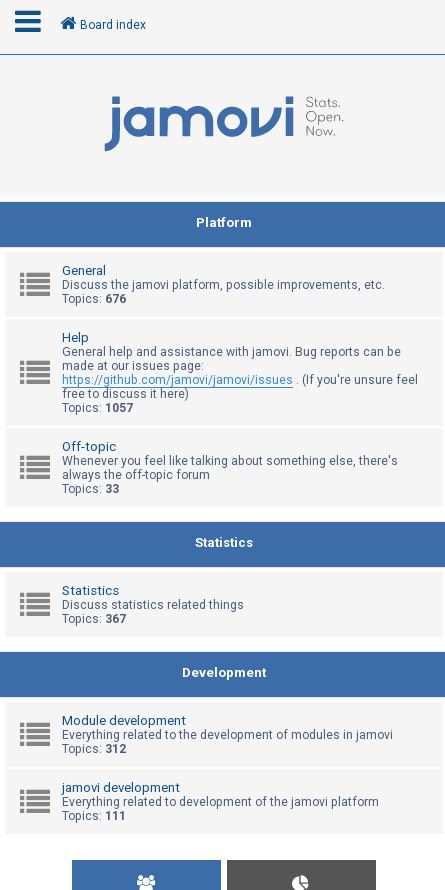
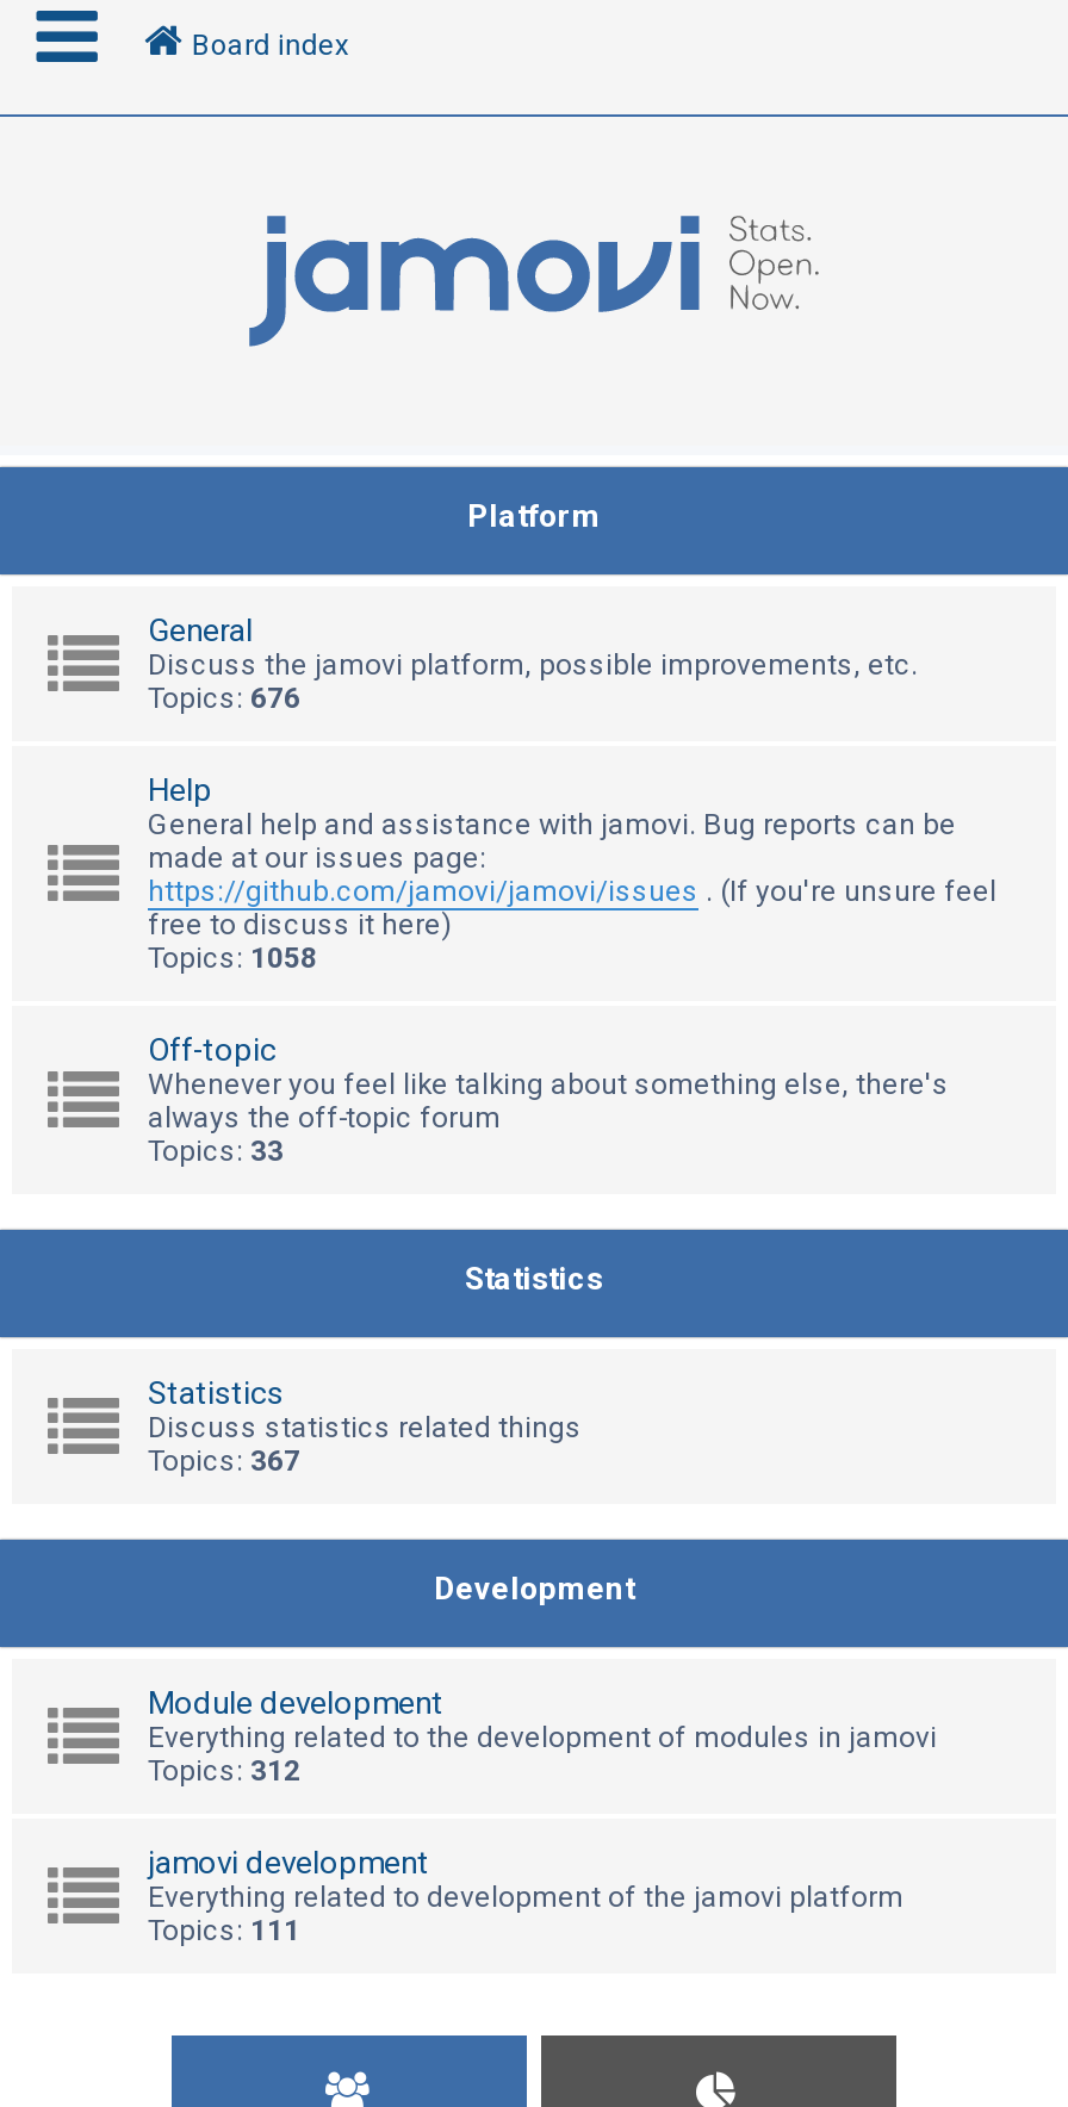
- Topics: 1057
+ Topics: 1058
